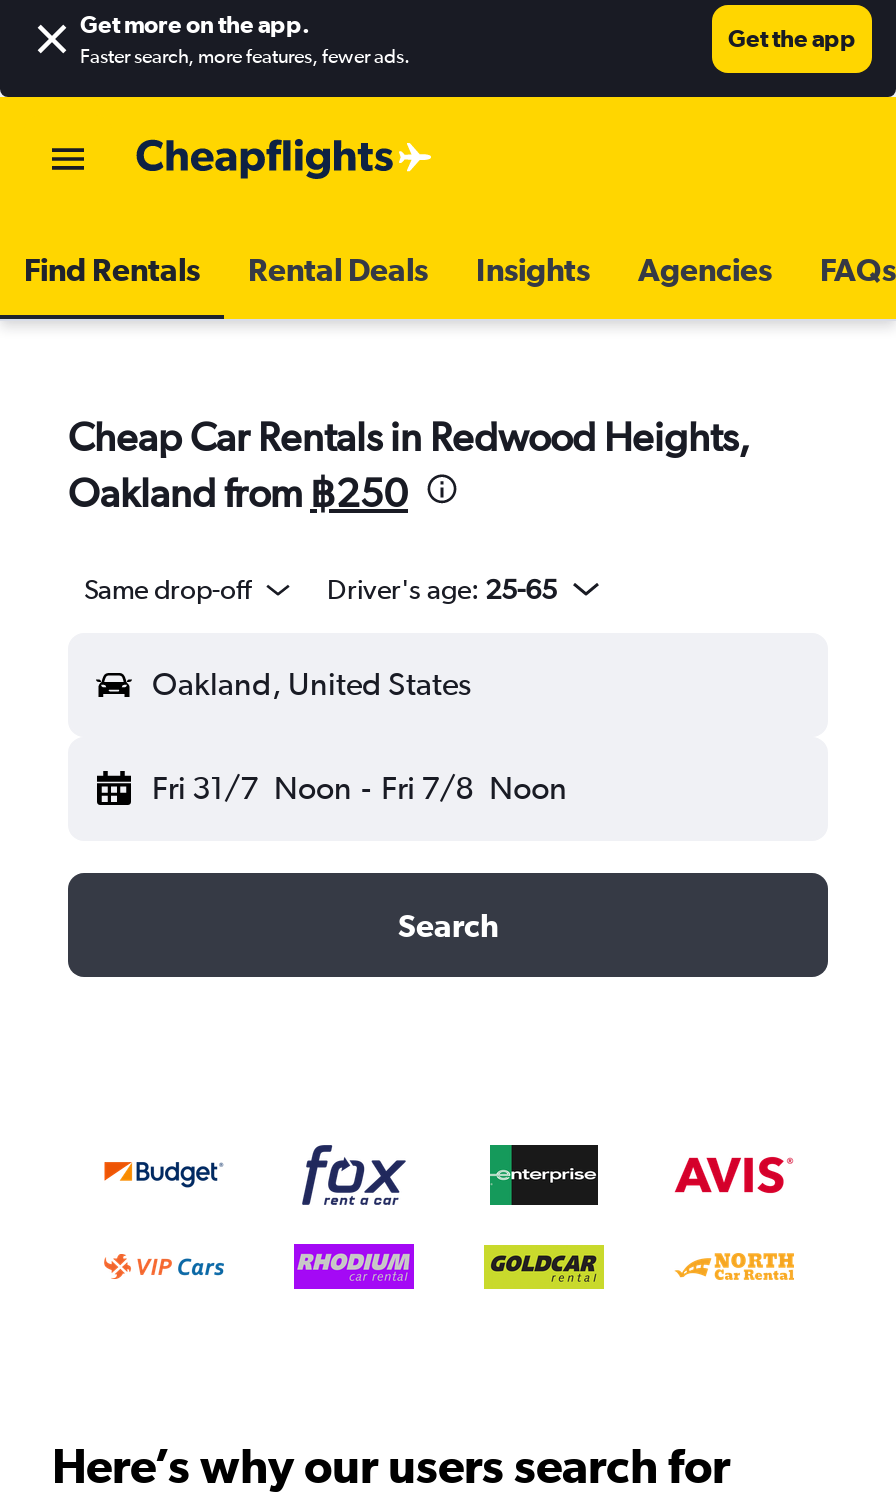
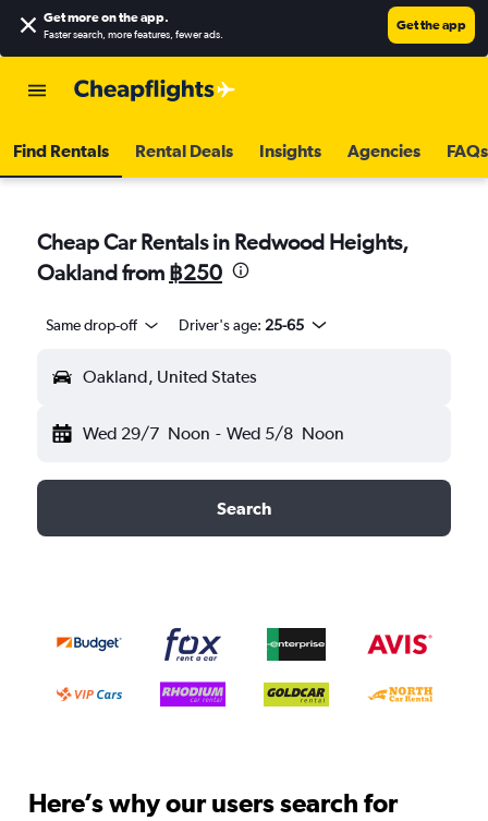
- Fri 31/7 Noon - Fri 7/8 Noon
+ Wed 29/7 Noon - Wed 5/8 Noon
